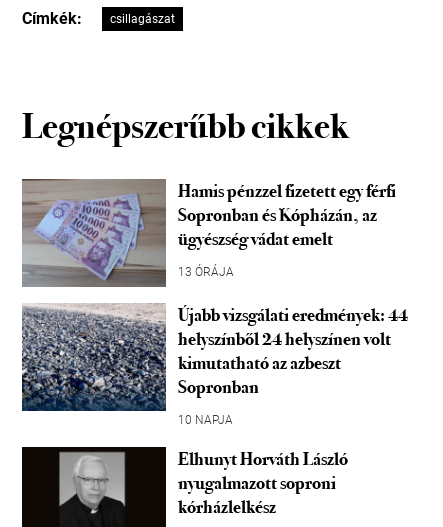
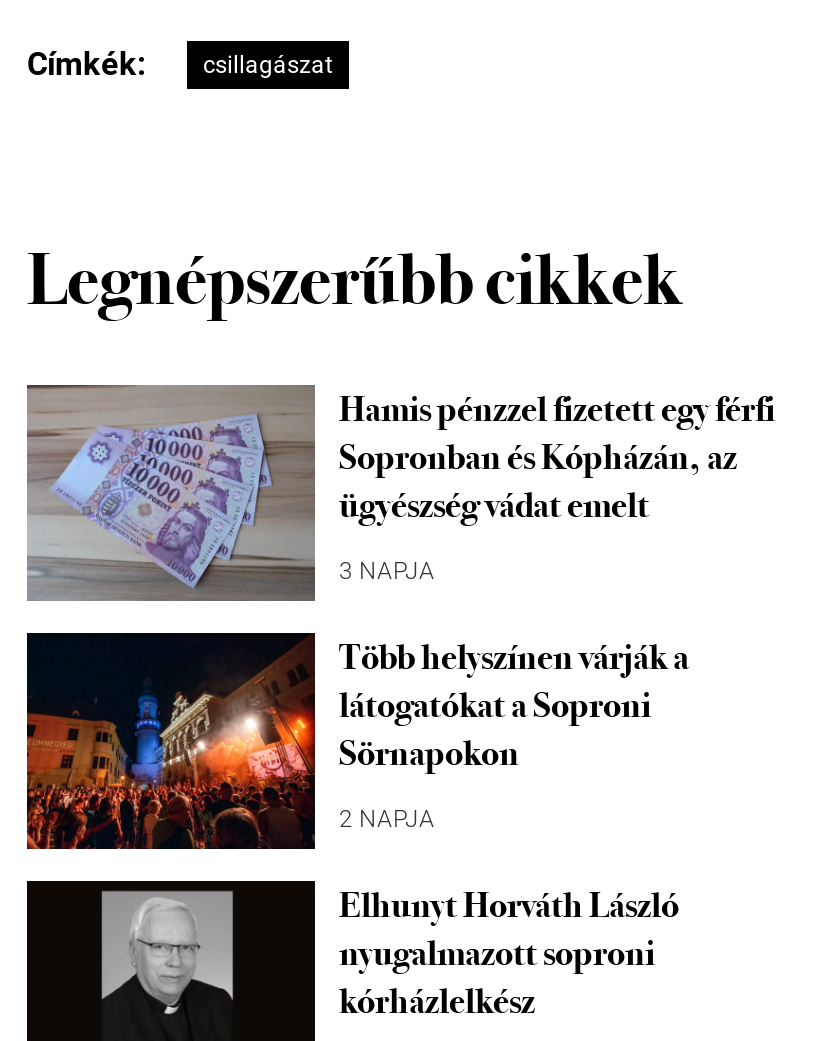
- 13 ÓRÁJA
+ 3 NAPJA

- [image]
- Újabb vizsgálati eredmények: 44
- helyszínből 24 helyszínen volt
- kimutatható az azbeszt
- Sopronban
+ [image]
+ Több helyszínen várják a
+ látogatókat a Soproni
+ Sörnapokon

- 10 NAPJA
+ 2 NAPJA
